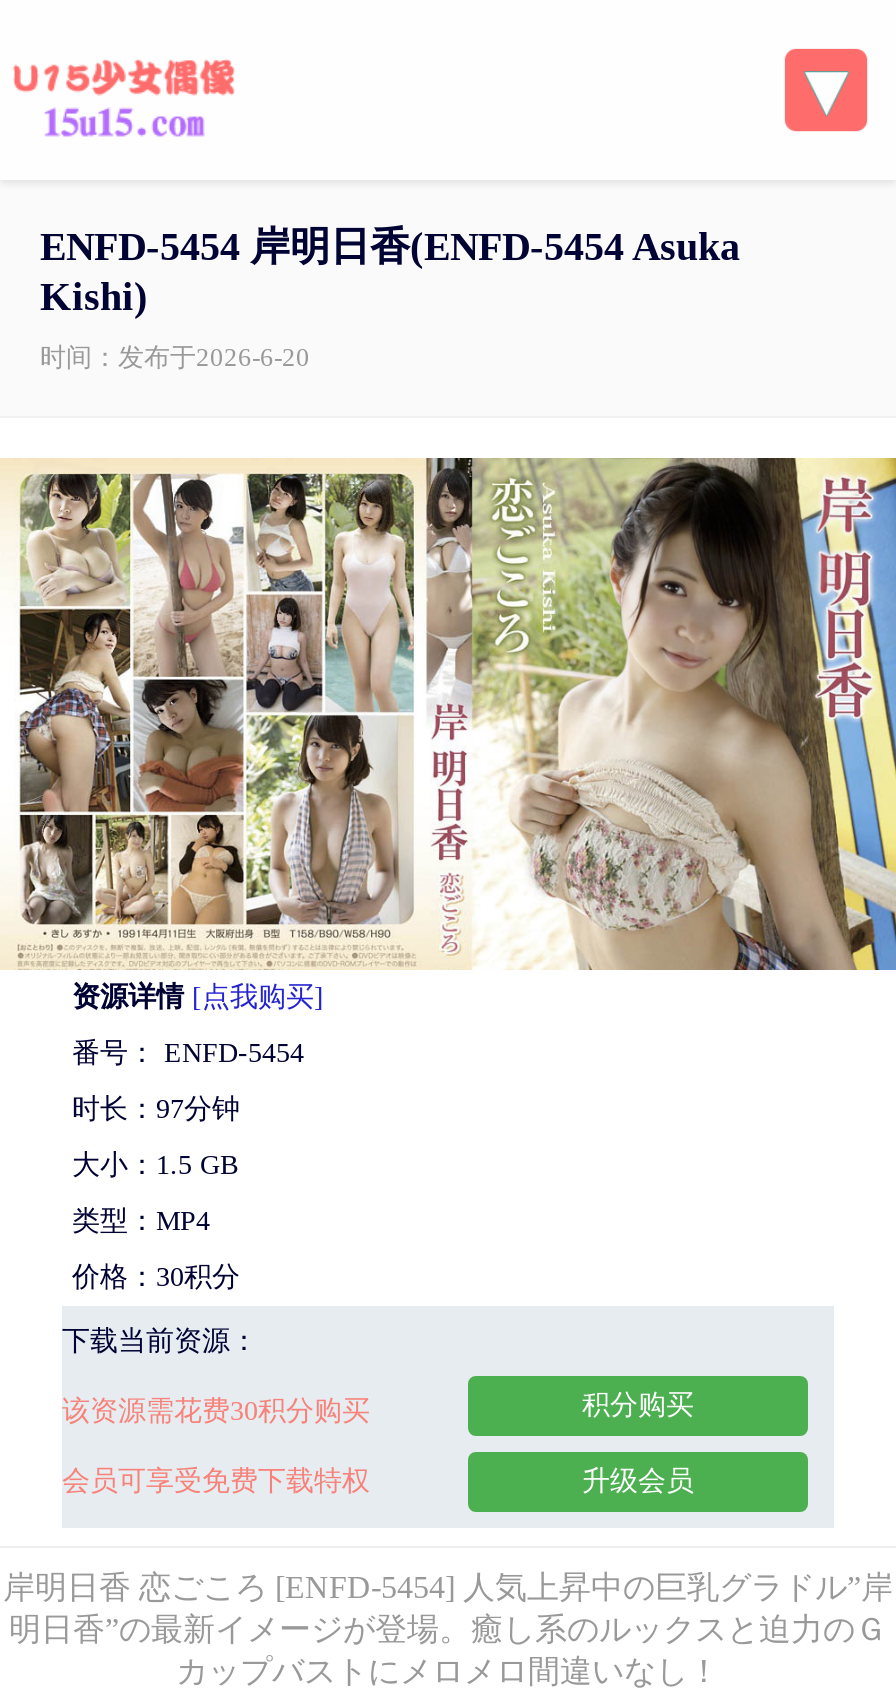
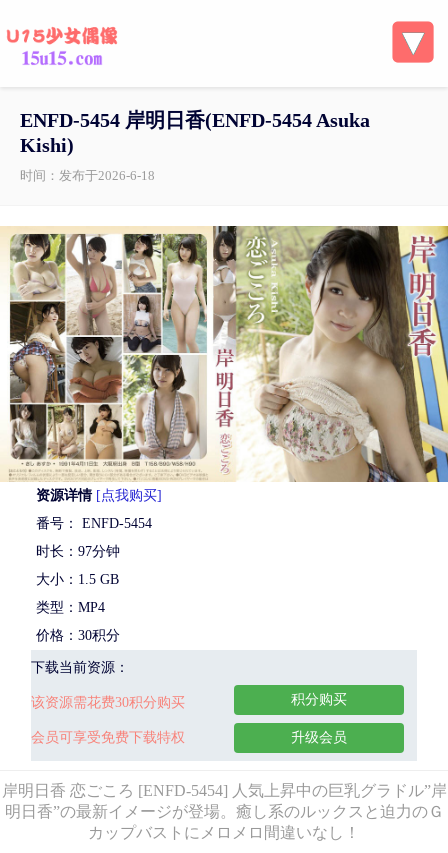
- 时间：发布于2026-6-20
+ 时间：发布于2026-6-18
